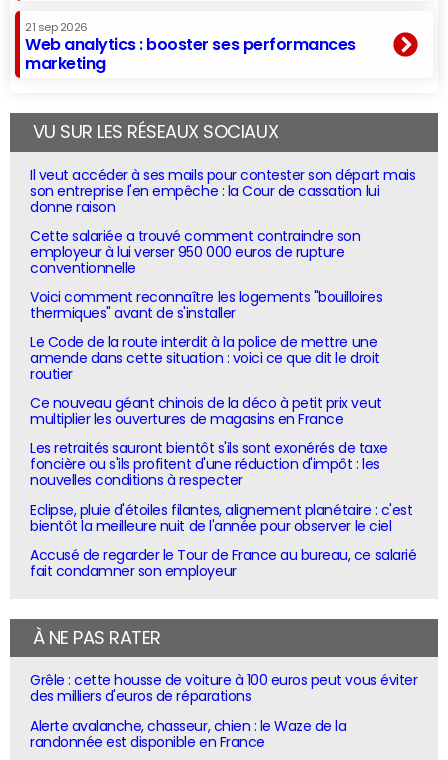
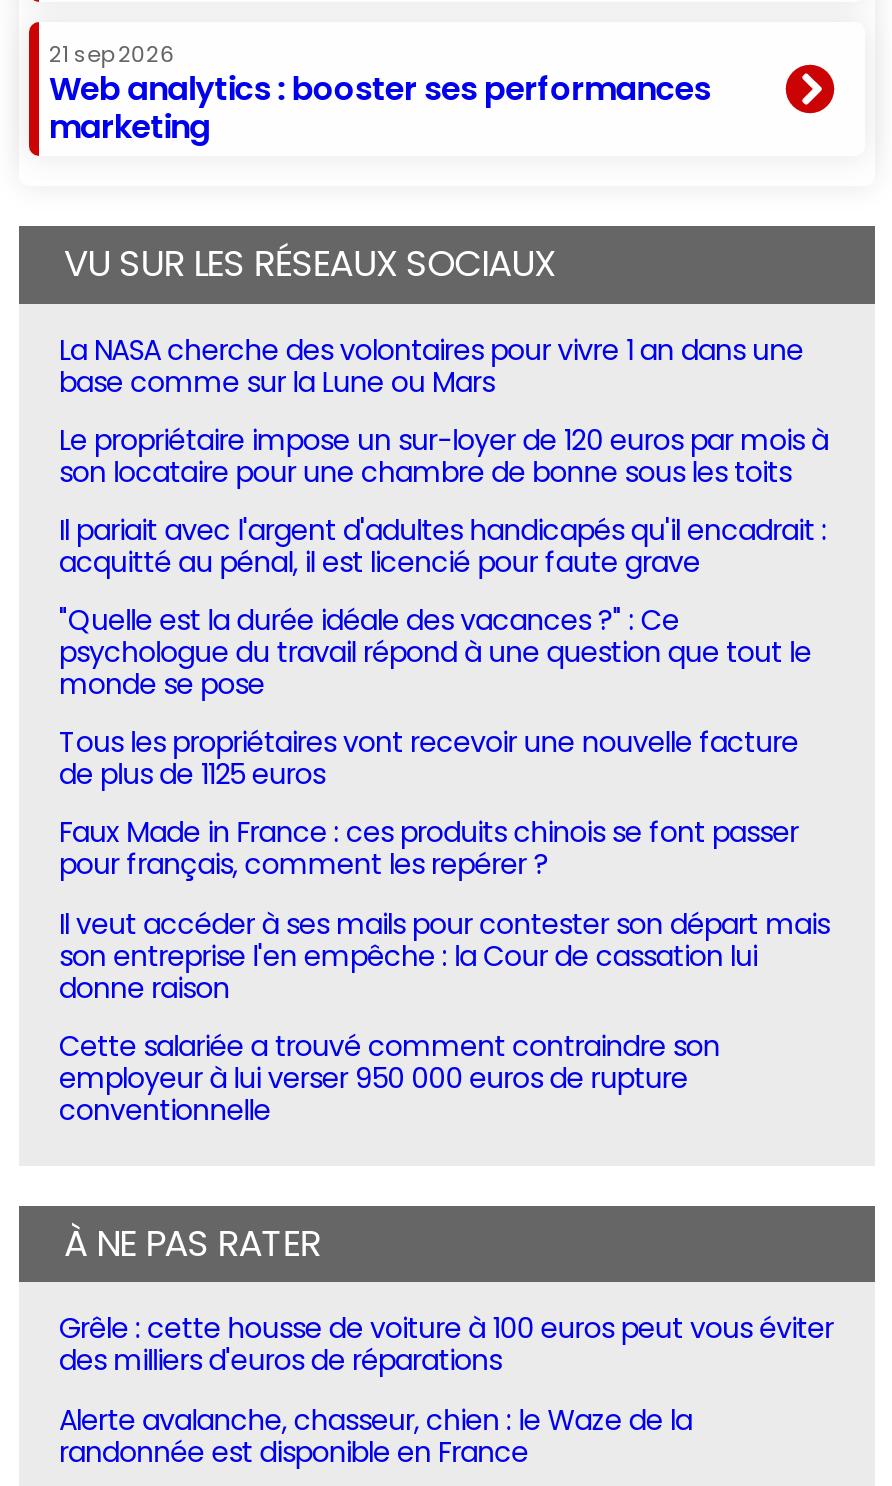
+ La NASA cherche des volontaires pour vivre 1 an dans une
+ base comme sur la Lune ou Mars
+ Le propriétaire impose un sur-loyer de 120 euros par mois à
+ son locataire pour une chambre de bonne sous les toits
+ Il pariait avec l'argent d'adultes handicapés qu'il encadrait :
+ acquitté au pénal, il est licencié pour faute grave
+ "Quelle est la durée idéale des vacances ?" : Ce
+ psychologue du travail répond à une question que tout le
+ monde se pose
+ Tous les propriétaires vont recevoir une nouvelle facture
+ de plus de 1125 euros
+ Faux Made in France : ces produits chinois se font passer
+ pour français, comment les repérer ?

moved down: Il veut accéder à ses mails pour contester son départ mais | son entreprise l'en empêche : la Cour de cassation lui | donne raison | Cette salariée a trouvé comment contraindre son | employeur à lui verser 950 000 euros de rupture | conventionnelle

- Voici comment reconnaître les logements "bouilloires
- thermiques" avant de s'installer
- Le Code de la route interdit à la police de mettre une
- amende dans cette situation : voici ce que dit le droit
- routier
- Ce nouveau géant chinois de la déco à petit prix veut
- multiplier les ouvertures de magasins en France
- Les retraités sauront bientôt s'ils sont exonérés de taxe
- foncière ou s'ils profitent d'une réduction d'impôt : les
- nouvelles conditions à respecter
- Eclipse, pluie d'étoiles filantes, alignement planétaire : c'est
- bientôt la meilleure nuit de l'année pour observer le ciel
- Accusé de regarder le Tour de France au bureau, ce salarié
- fait condamner son employeur
